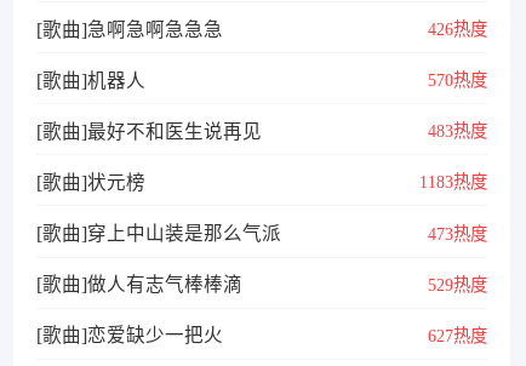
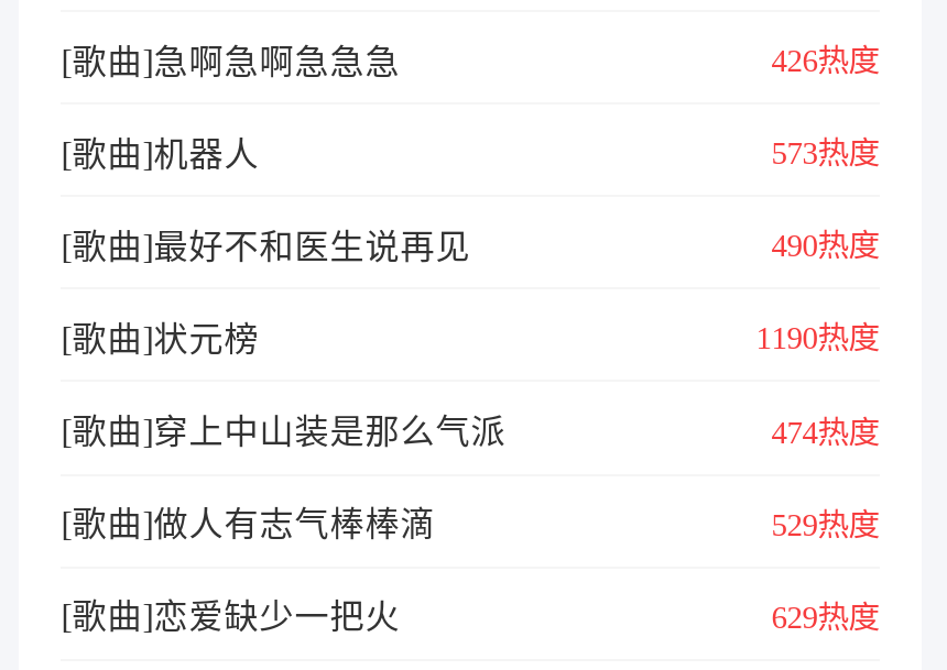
- 570热度
+ 573热度

- 483热度
+ 490热度

- 1183热度
+ 1190热度

- 473热度
+ 474热度

- 627热度
+ 629热度
